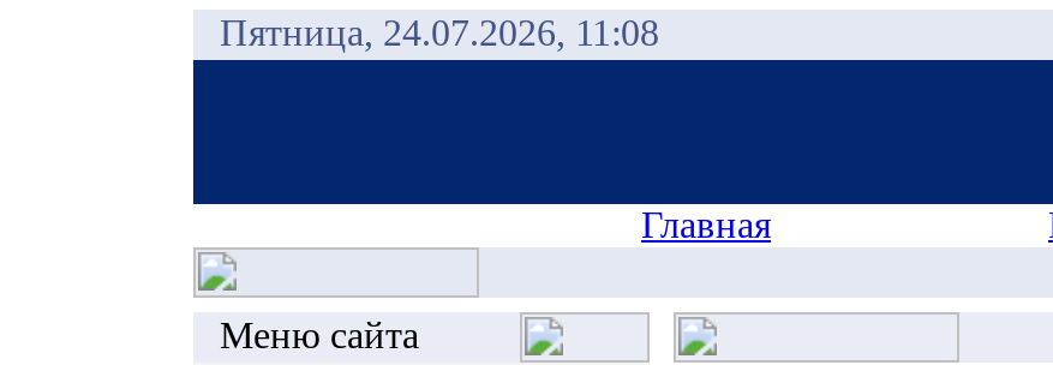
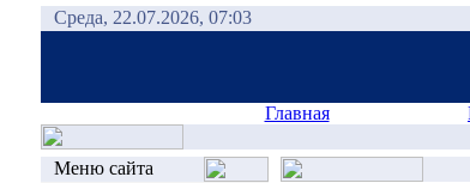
- Пятница, 24.07.2026, 11:08
+ Среда, 22.07.2026, 07:03
